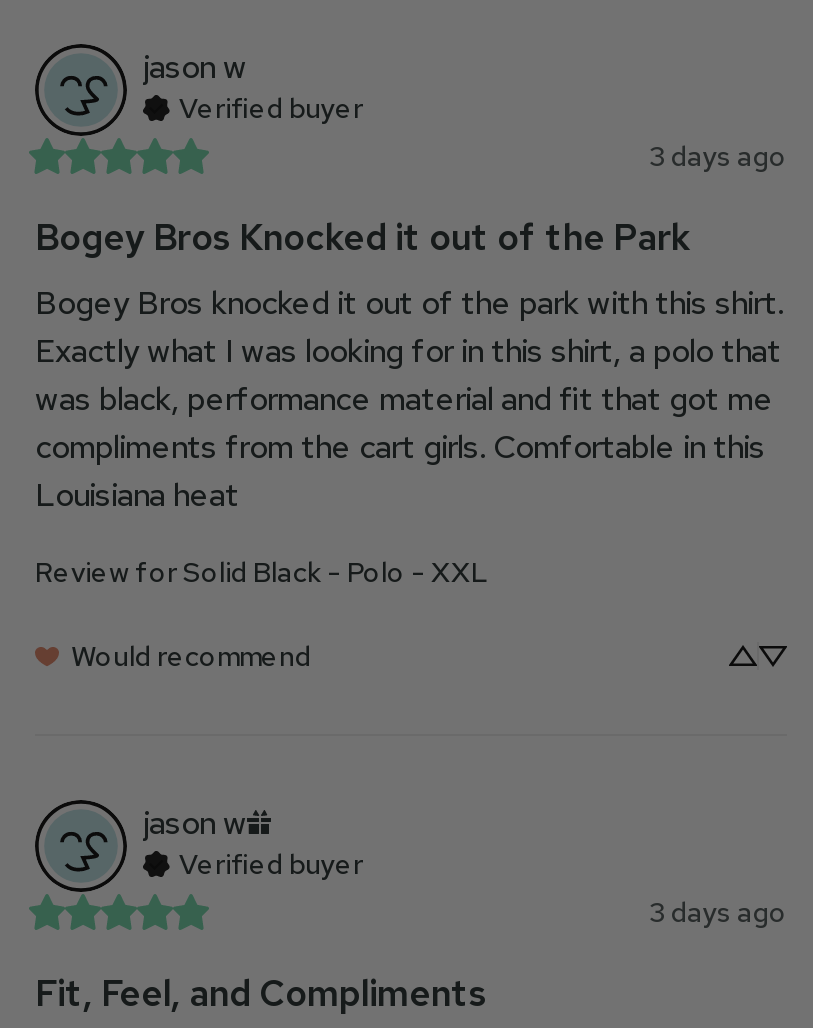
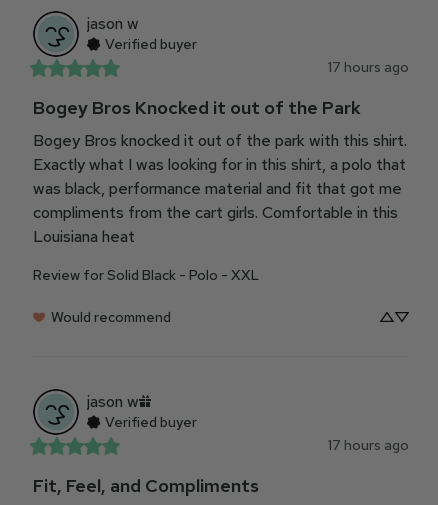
- 3 days ago
+ 17 hours ago

- 3 days ago
+ 17 hours ago
